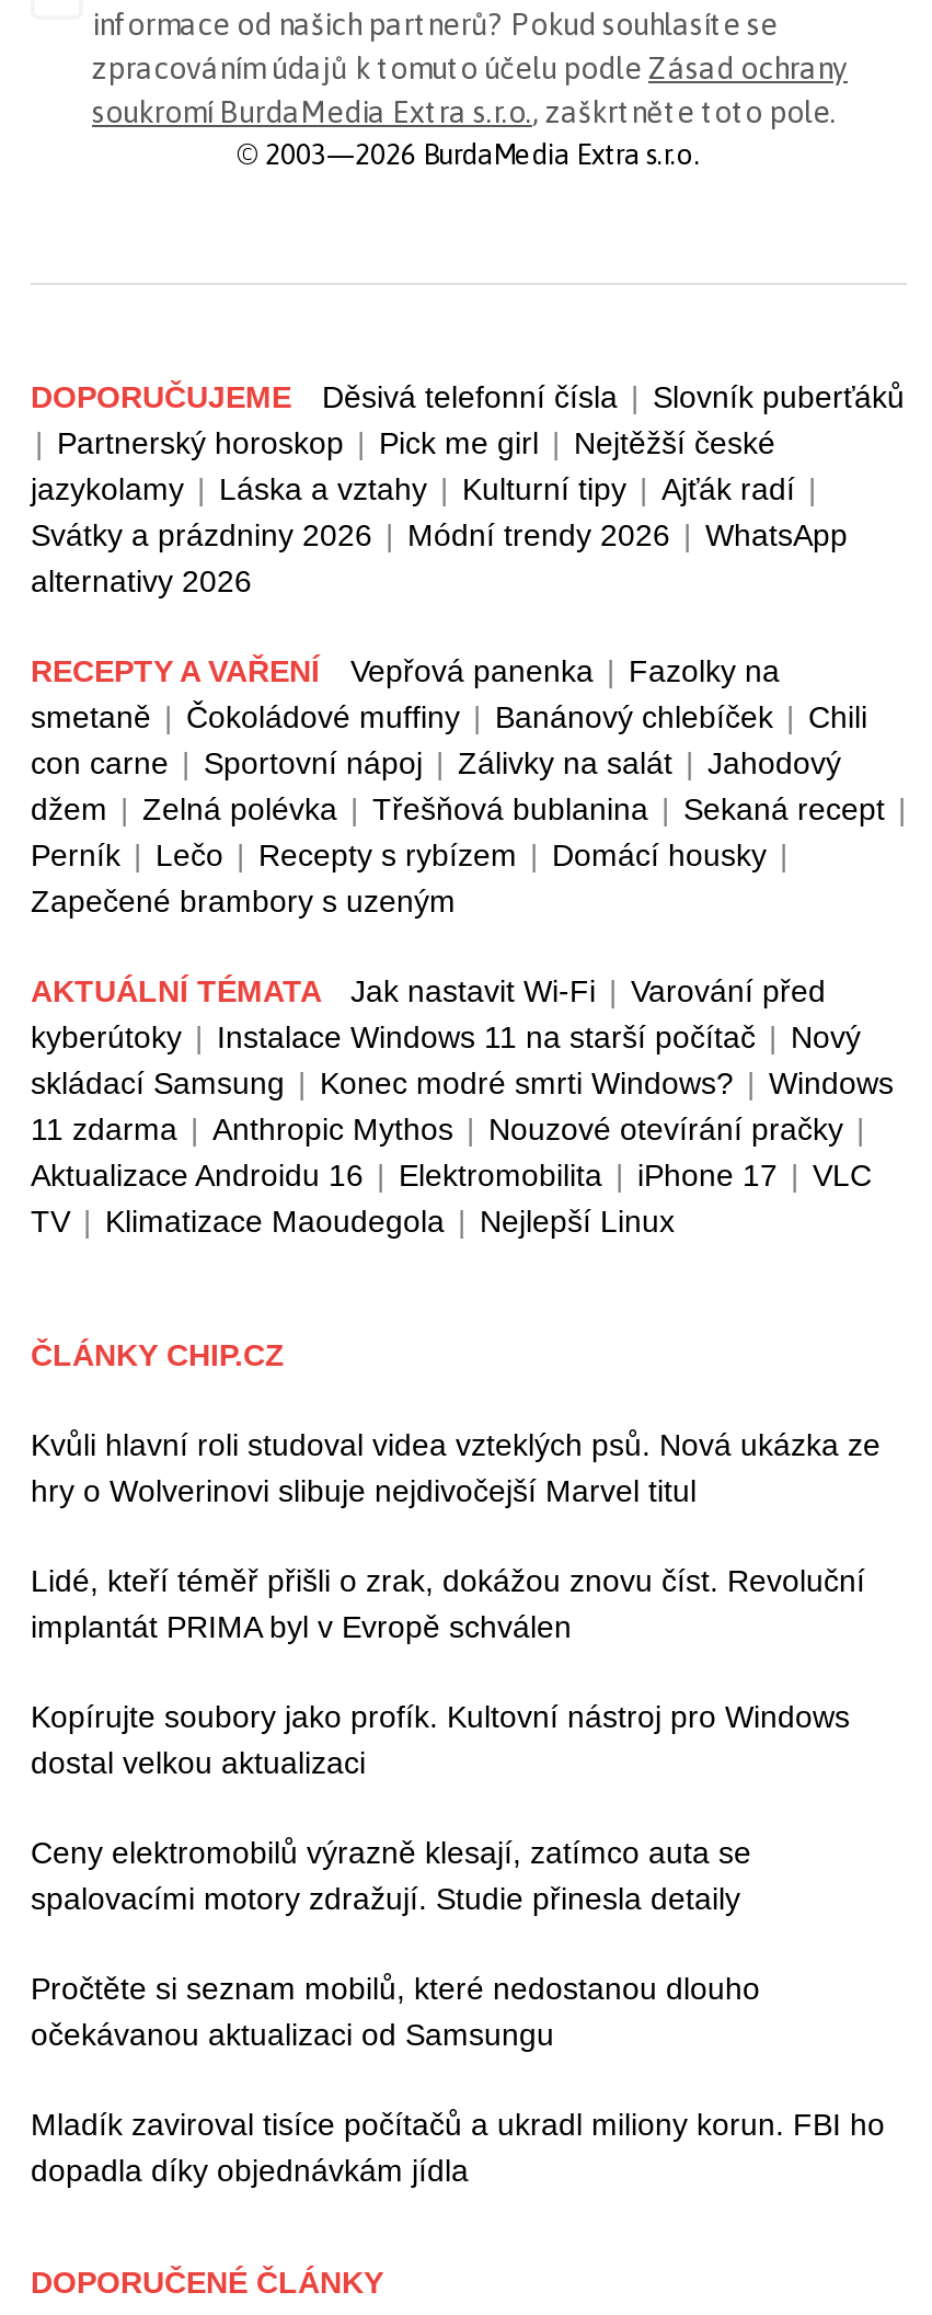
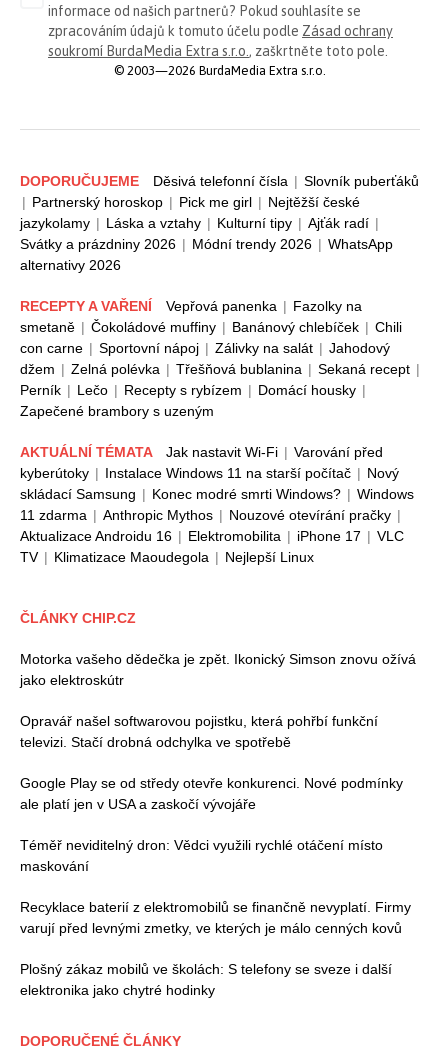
- Kvůli hlavní roli studoval videa vzteklých psů. Nová ukázka ze
- hry o Wolverinovi slibuje nejdivočejší Marvel titul
+ Motorka vašeho dědečka je zpět. Ikonický Simson znovu ožívá
+ jako elektroskútr

- Lidé, kteří téměř přišli o zrak, dokážou znovu číst. Revoluční
- implantát PRIMA byl v Evropě schválen
+ Opravář našel softwarovou pojistku, která pohřbí funkční
+ televizi. Stačí drobná odchylka ve spotřebě

- Kopírujte soubory jako profík. Kultovní nástroj pro Windows
- dostal velkou aktualizaci
+ Google Play se od středy otevře konkurenci. Nové podmínky
+ ale platí jen v USA a zaskočí vývojáře

- Ceny elektromobilů výrazně klesají, zatímco auta se
- spalovacími motory zdražují. Studie přinesla detaily
+ Téměř neviditelný dron: Vědci využili rychlé otáčení místo
+ maskování

- Pročtěte si seznam mobilů, které nedostanou dlouho
- očekávanou aktualizaci od Samsungu
+ Recyklace baterií z elektromobilů se finančně nevyplatí. Firmy
+ varují před levnými zmetky, ve kterých je málo cenných kovů

- Mladík zaviroval tisíce počítačů a ukradl miliony korun. FBI ho
- dopadla díky objednávkám jídla
+ Plošný zákaz mobilů ve školách: S telefony se sveze i další
+ elektronika jako chytré hodinky
